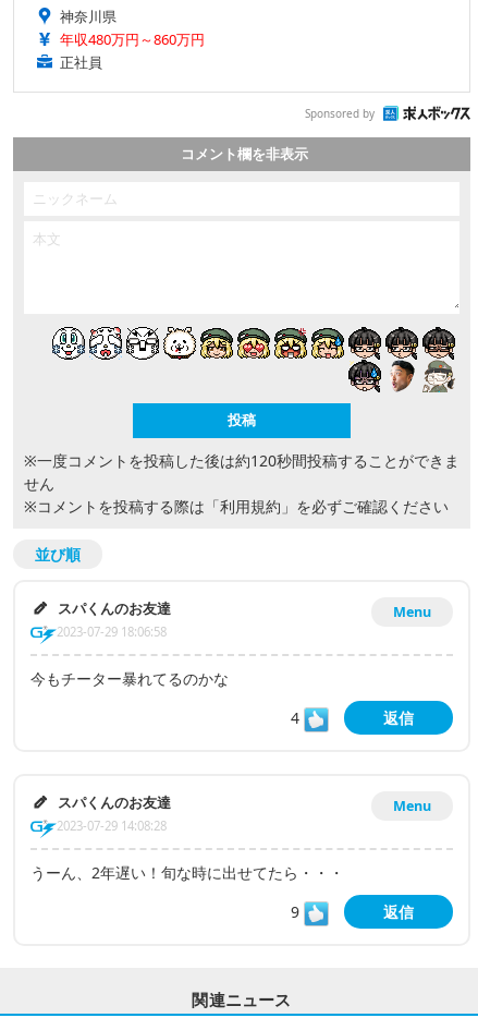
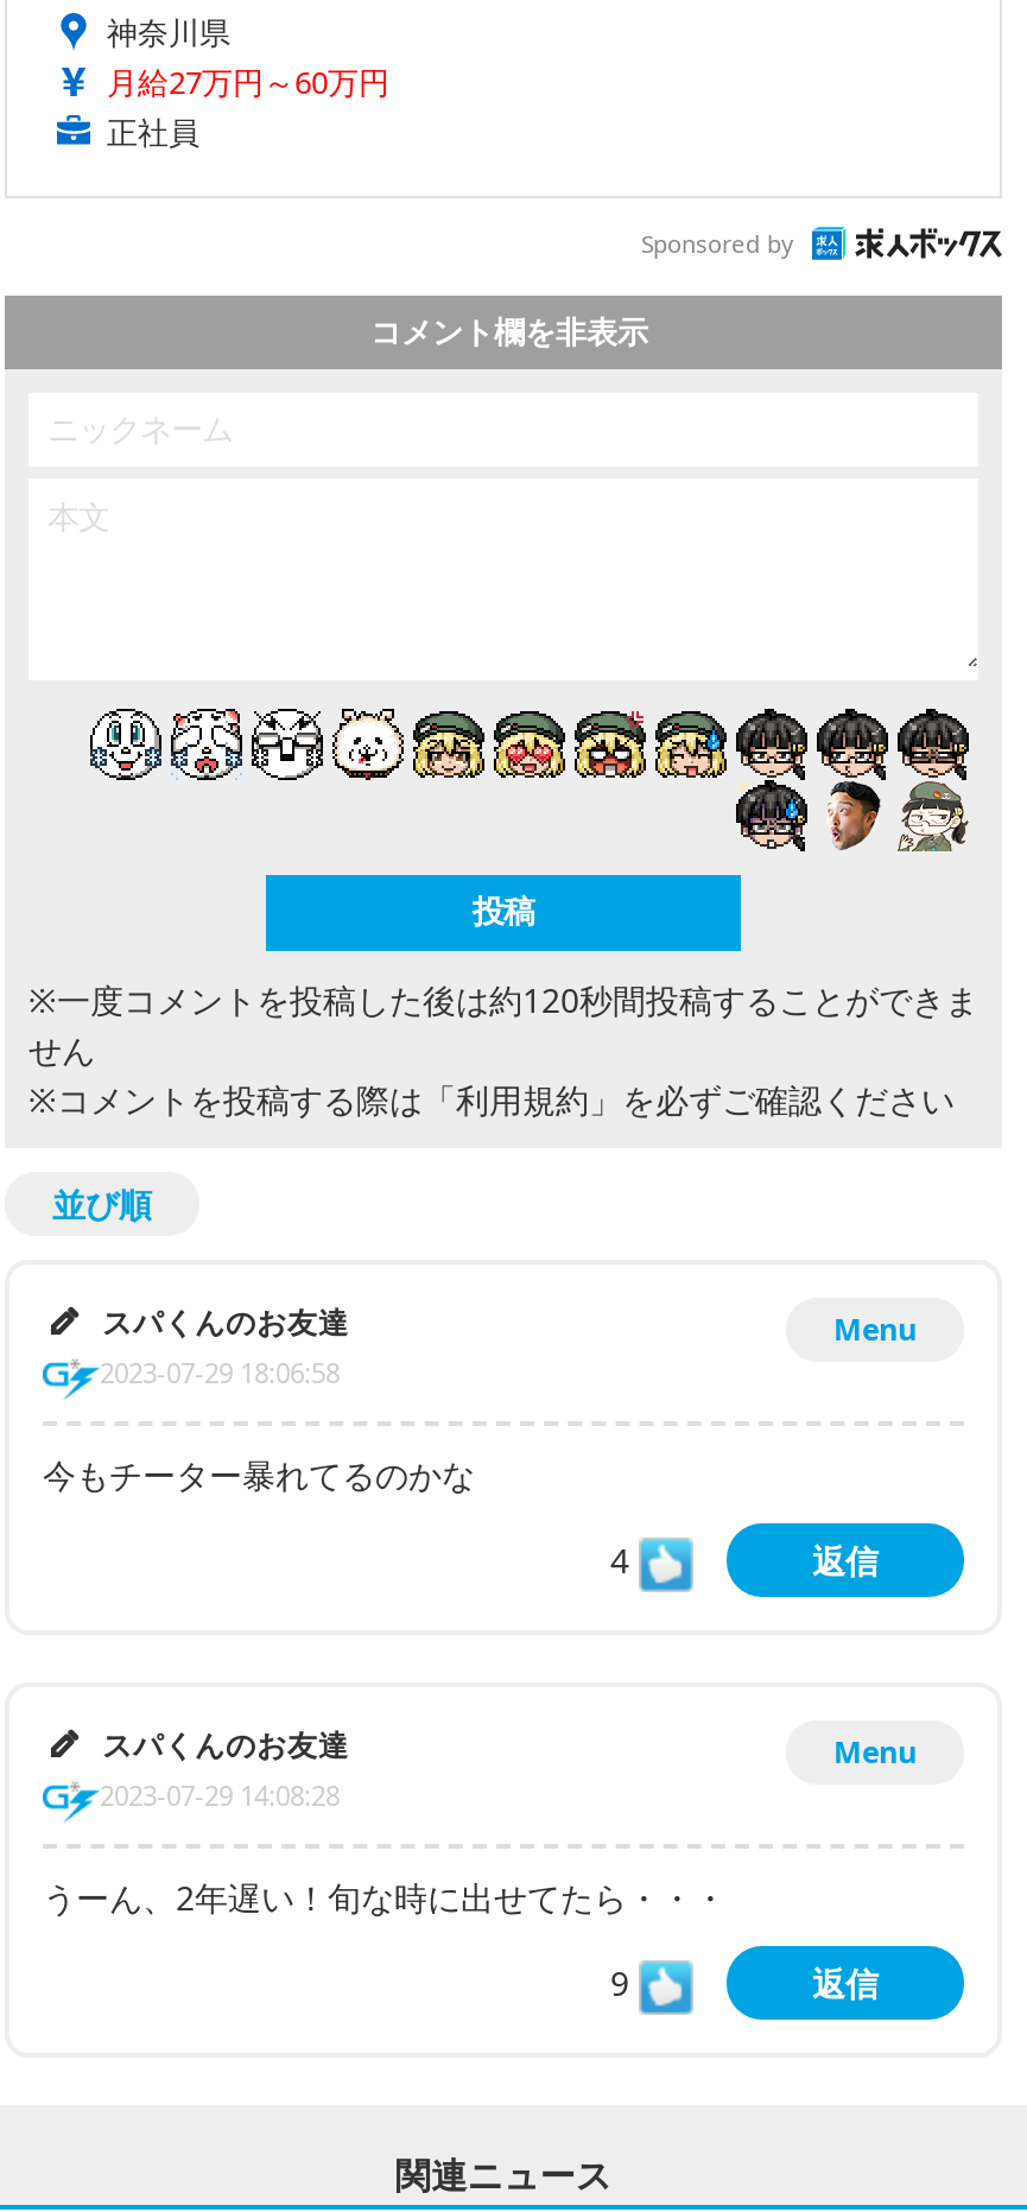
- 年収480万円～860万円
+ 月給27万円～60万円
